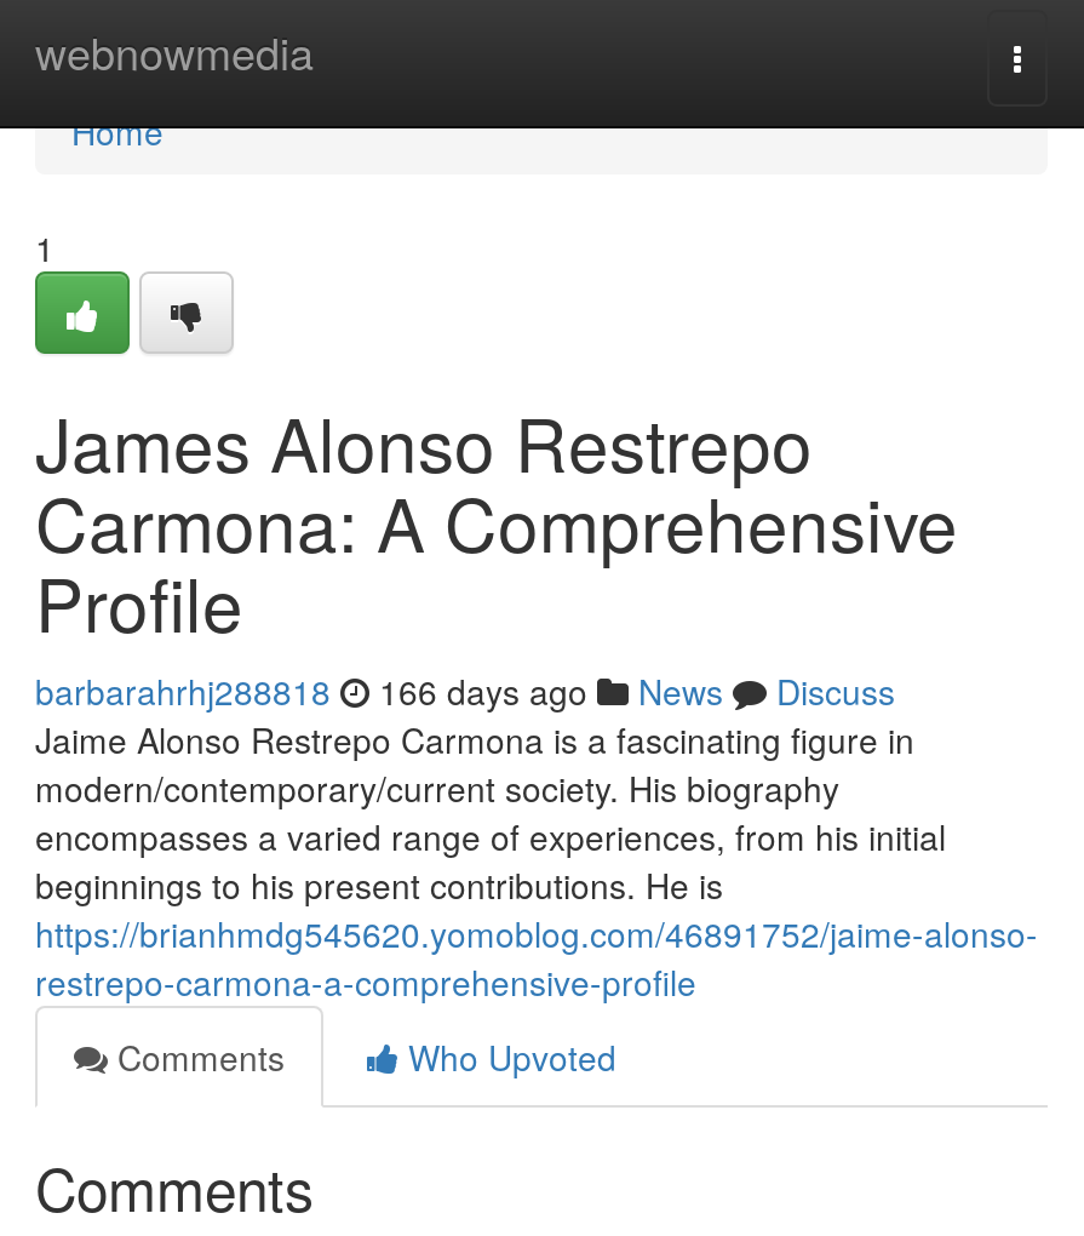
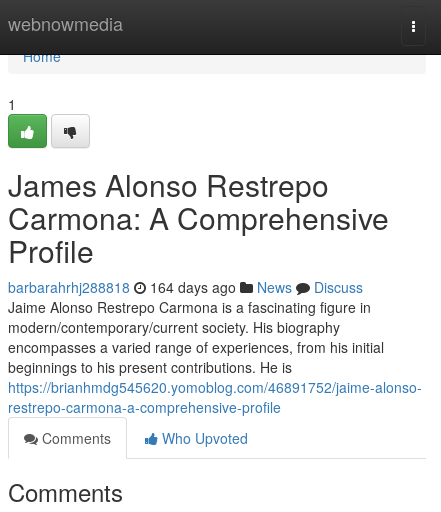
- barbarahrhj288818 166 days ago News Discuss
+ barbarahrhj288818 164 days ago News Discuss
